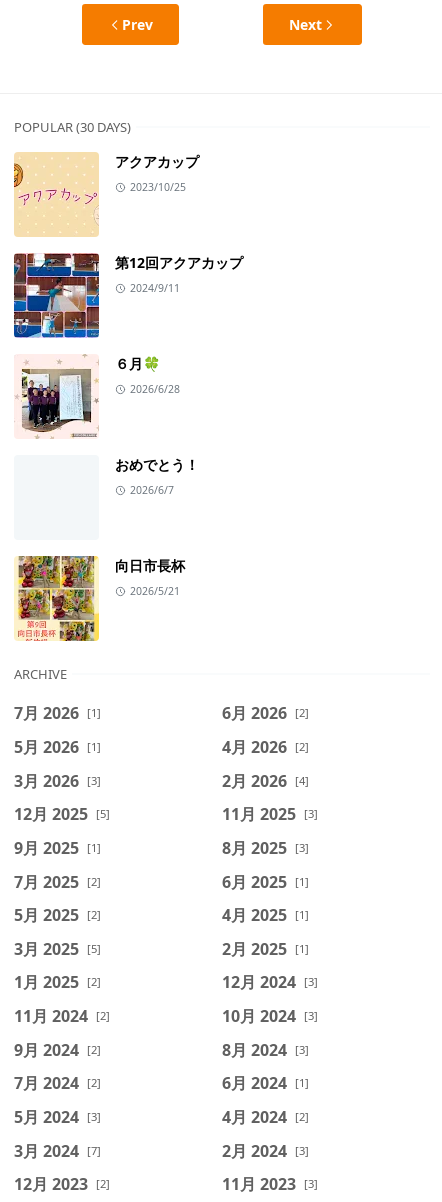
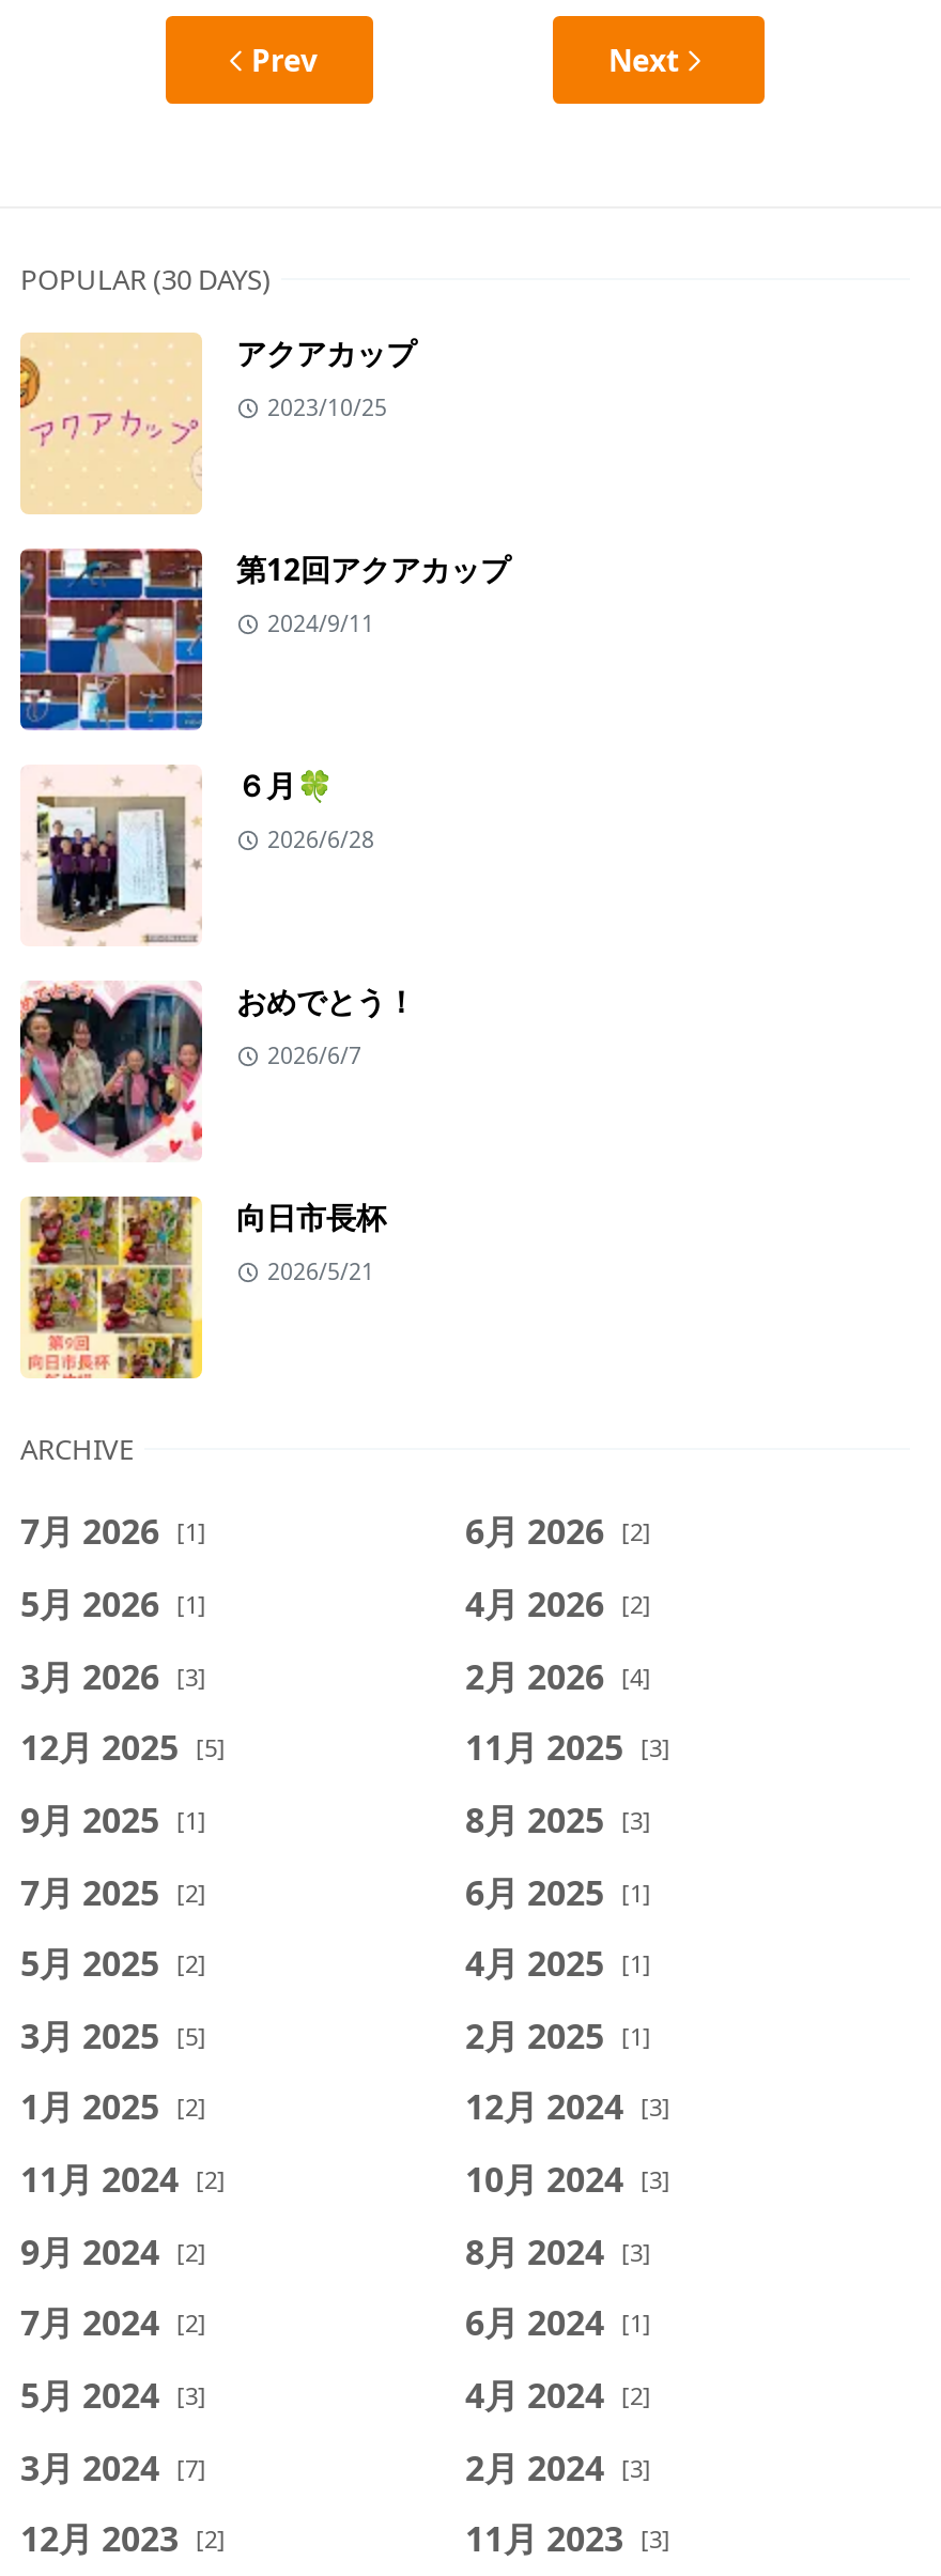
+ [image]
